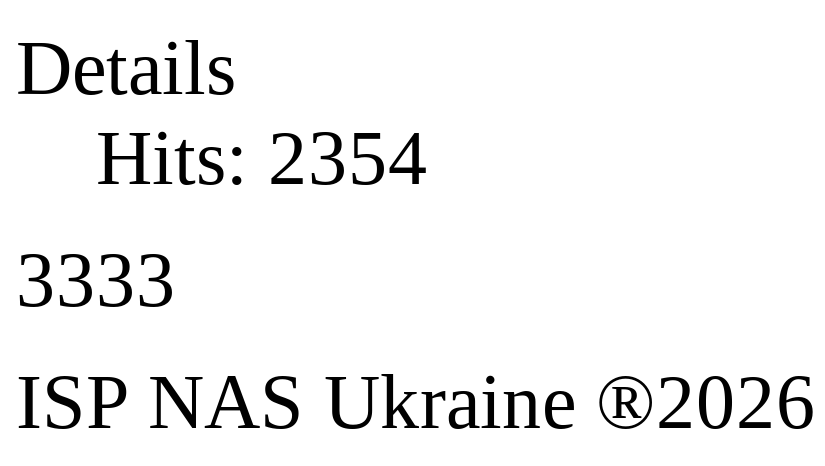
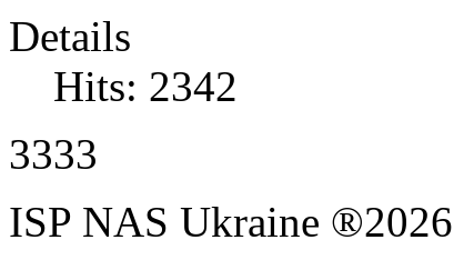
- Hits: 2354
+ Hits: 2342
